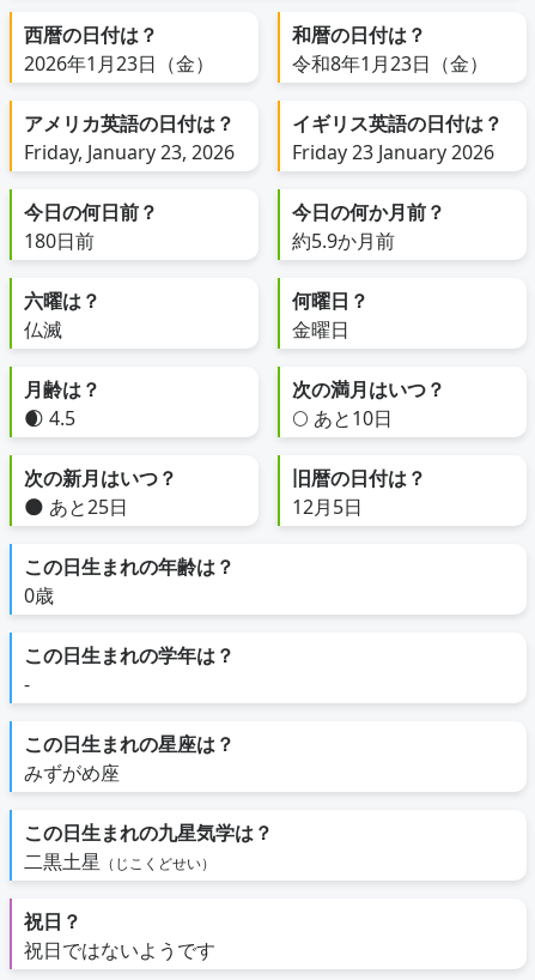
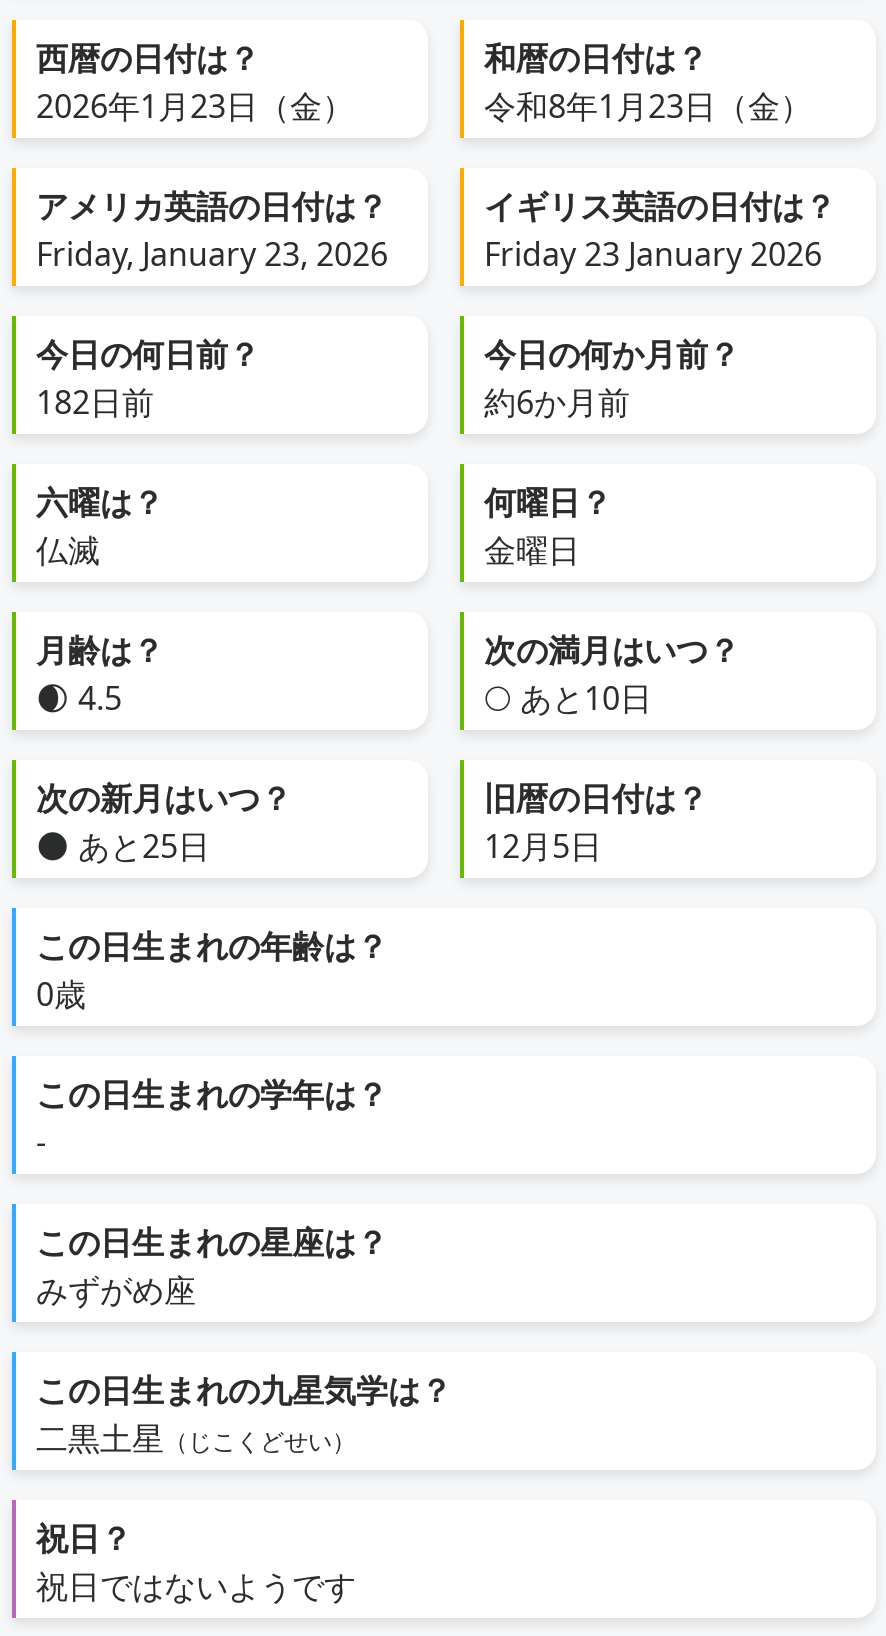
- 180日前
+ 182日前

- 約5.9か月前
+ 約6か月前
